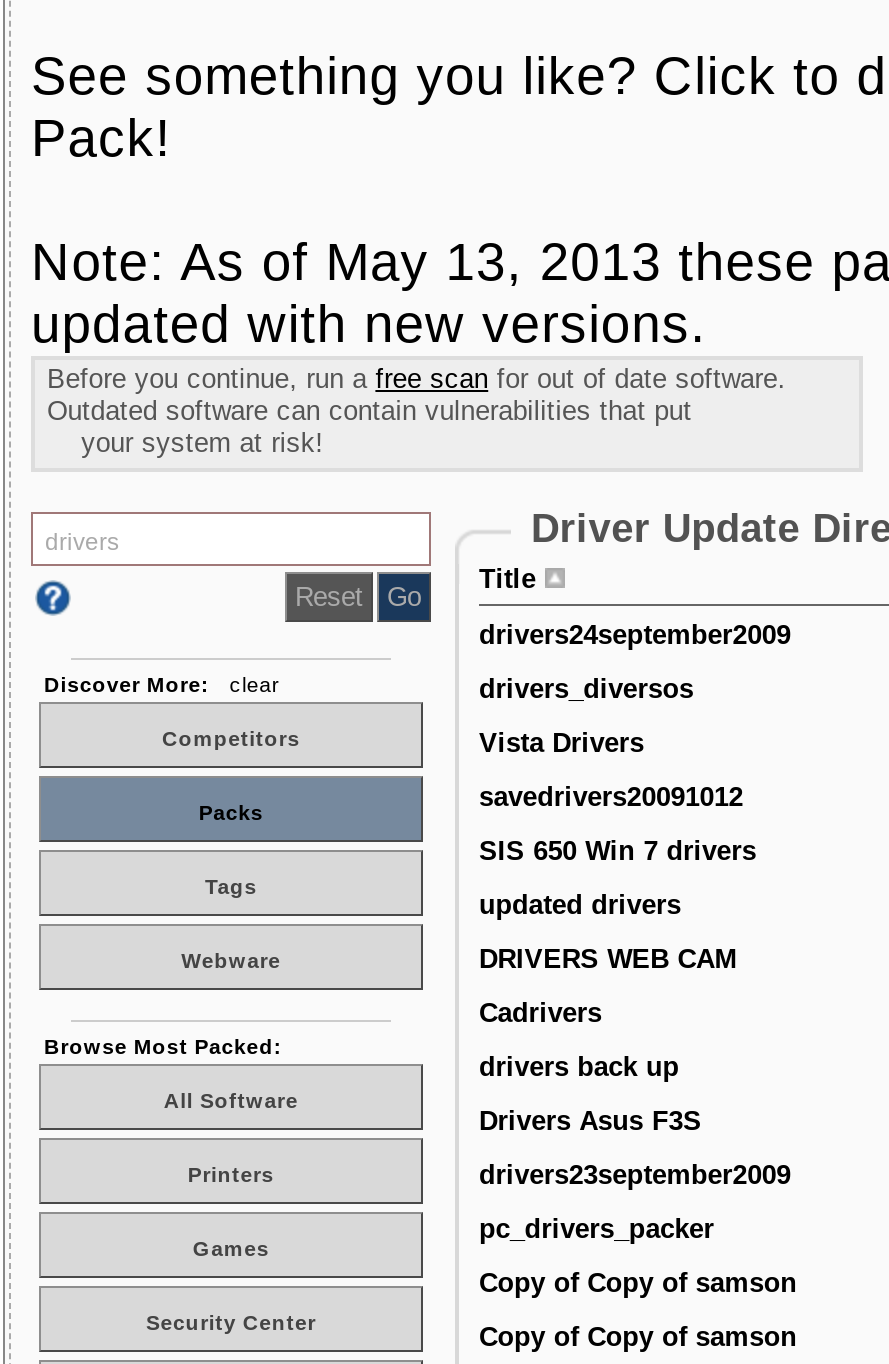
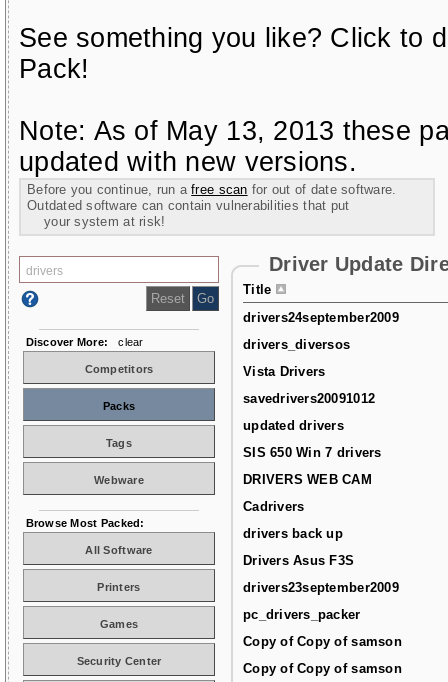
moved down: SIS 650 Win 7 drivers

moved up: updated drivers
